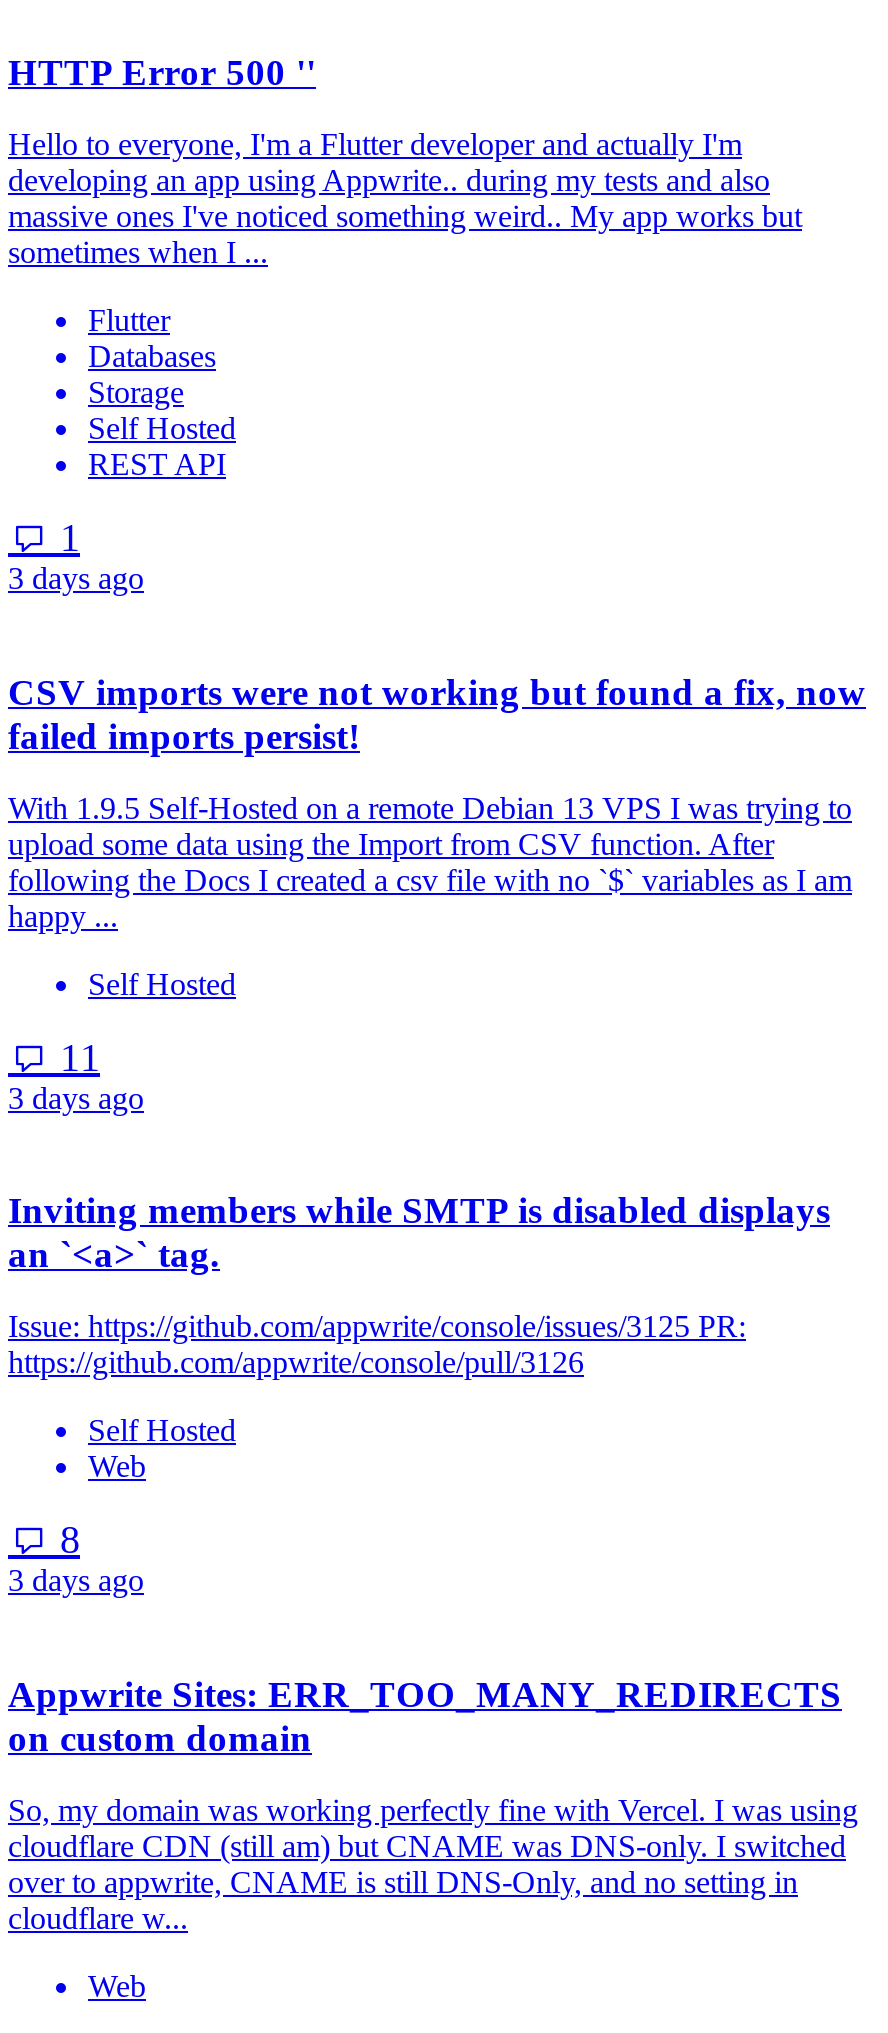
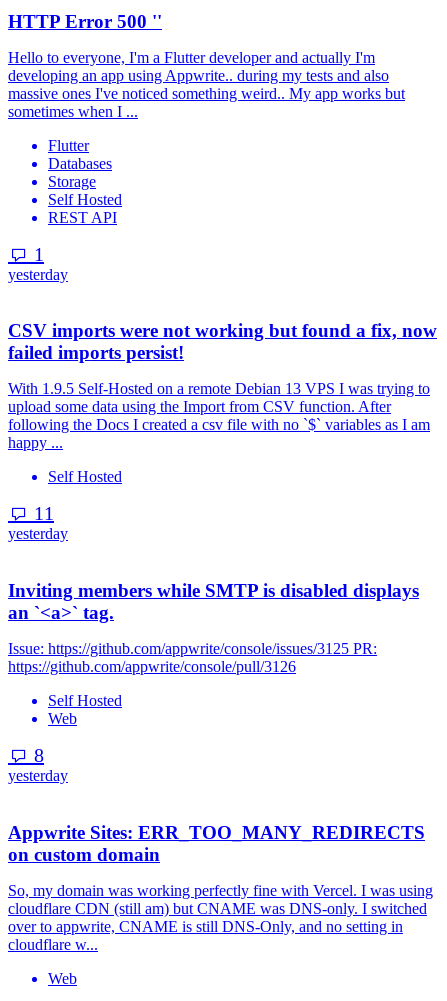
- 3 days ago
+ yesterday

- 3 days ago
+ yesterday

- 3 days ago
+ yesterday
